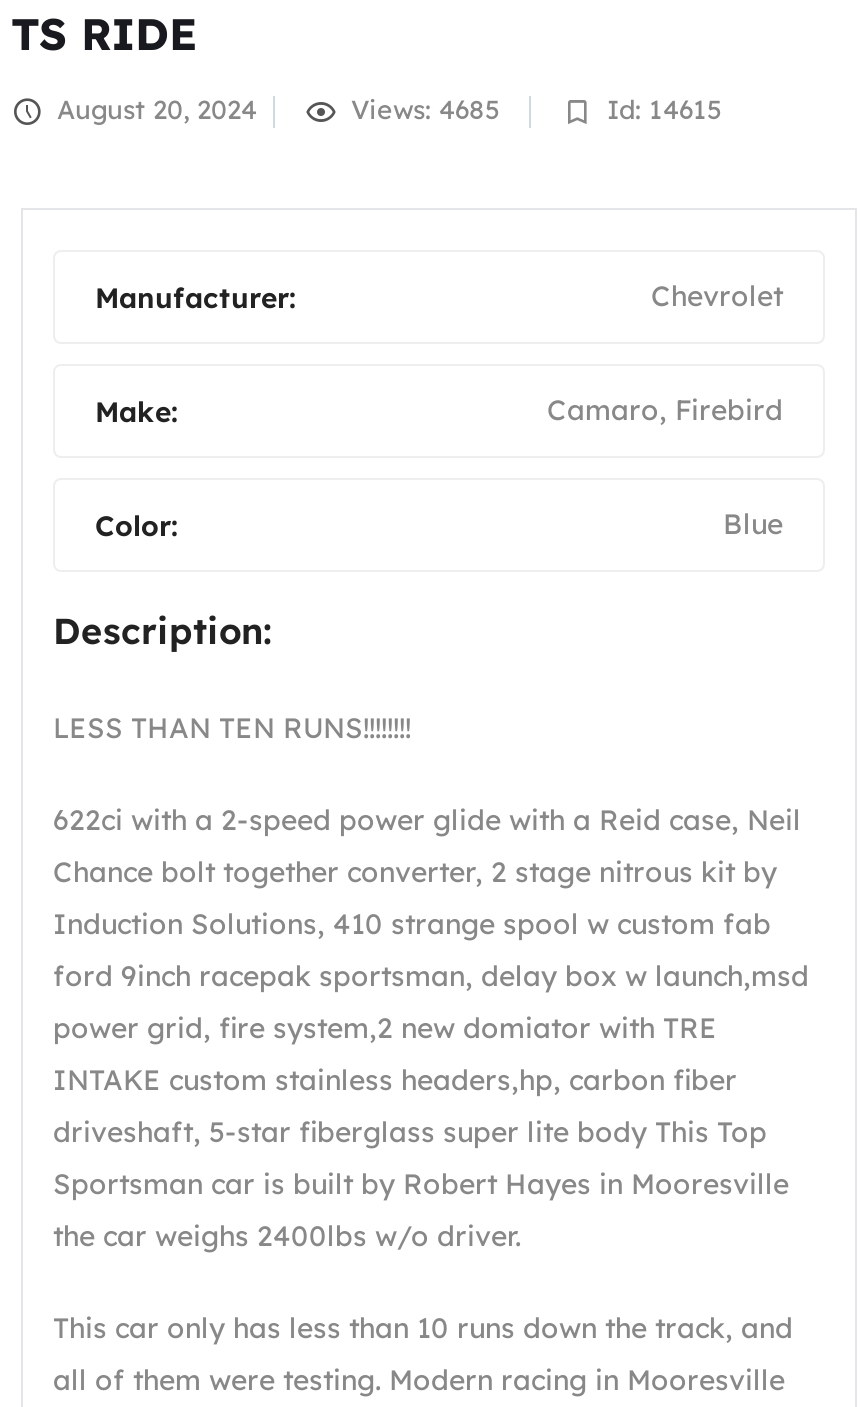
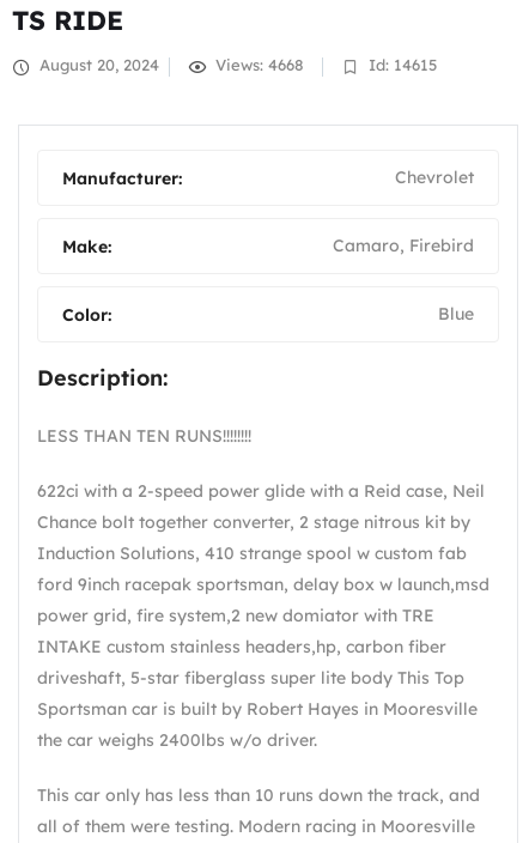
- Views: 4685
+ Views: 4668
